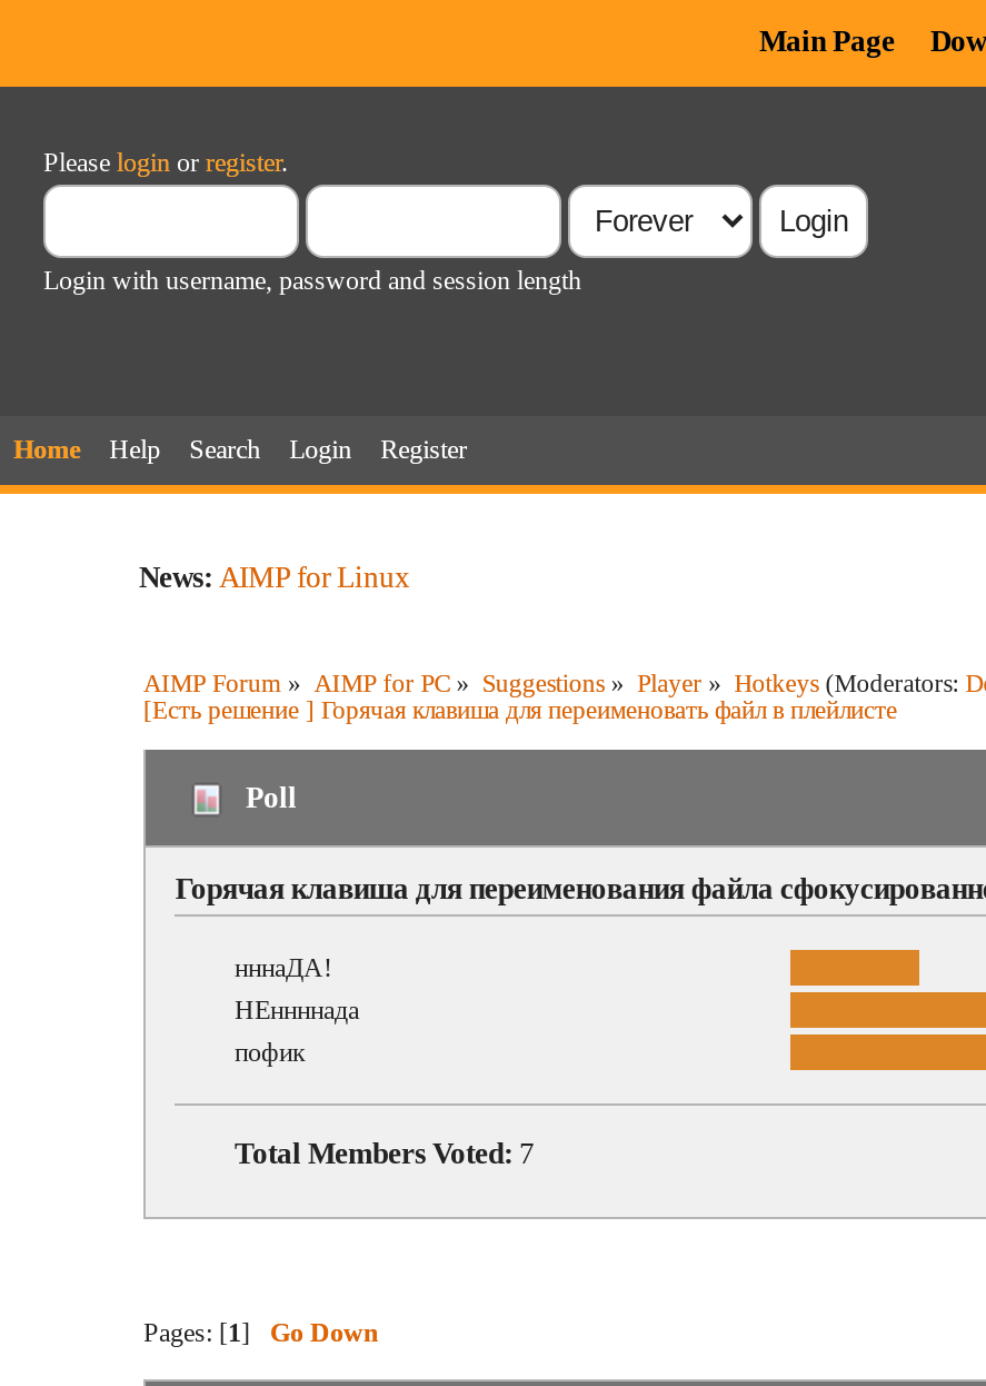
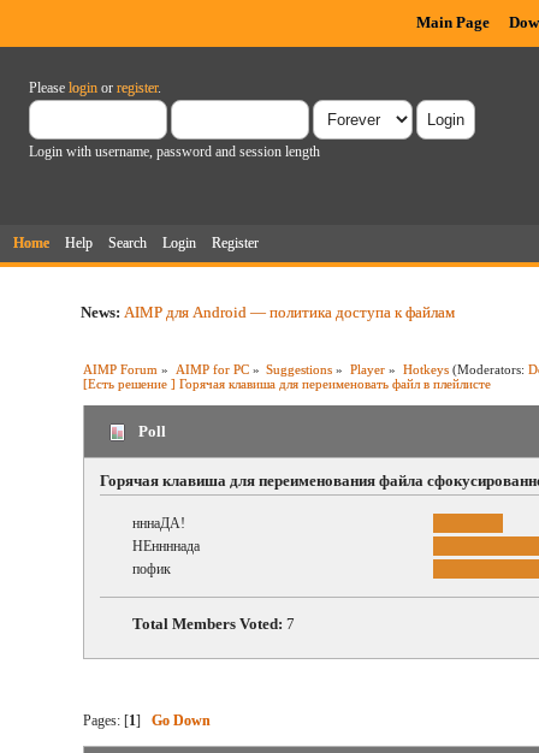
- News: AIMP for Linux
+ News: AIMP для Android — политика доступа к файлам
